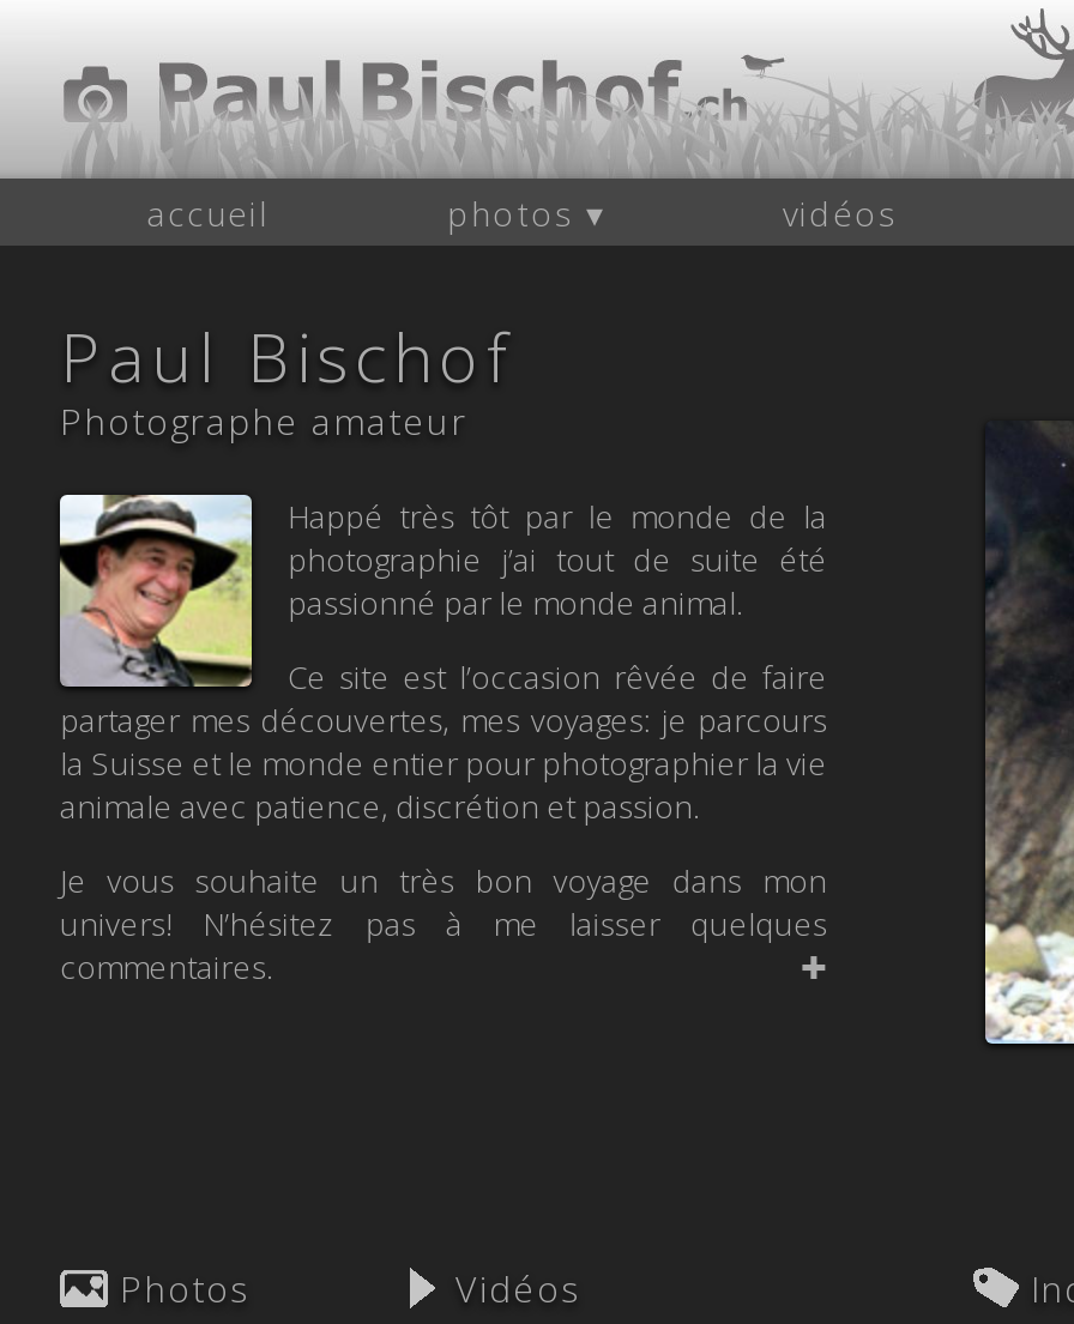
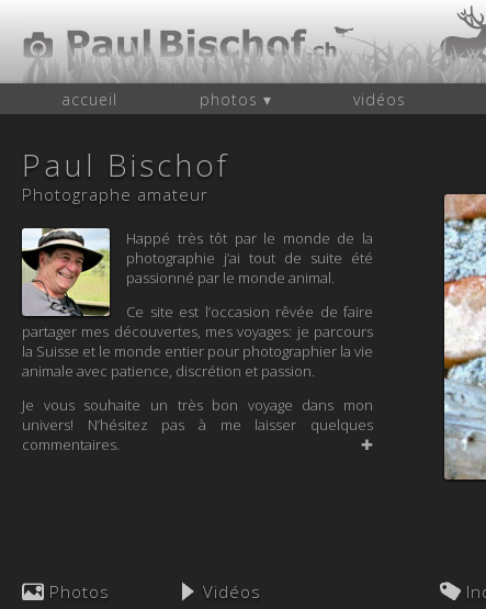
- [image]
+ [image]
